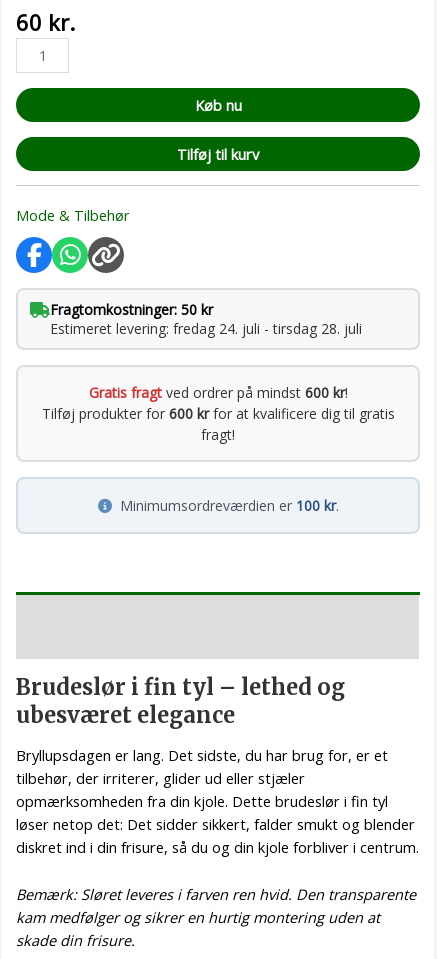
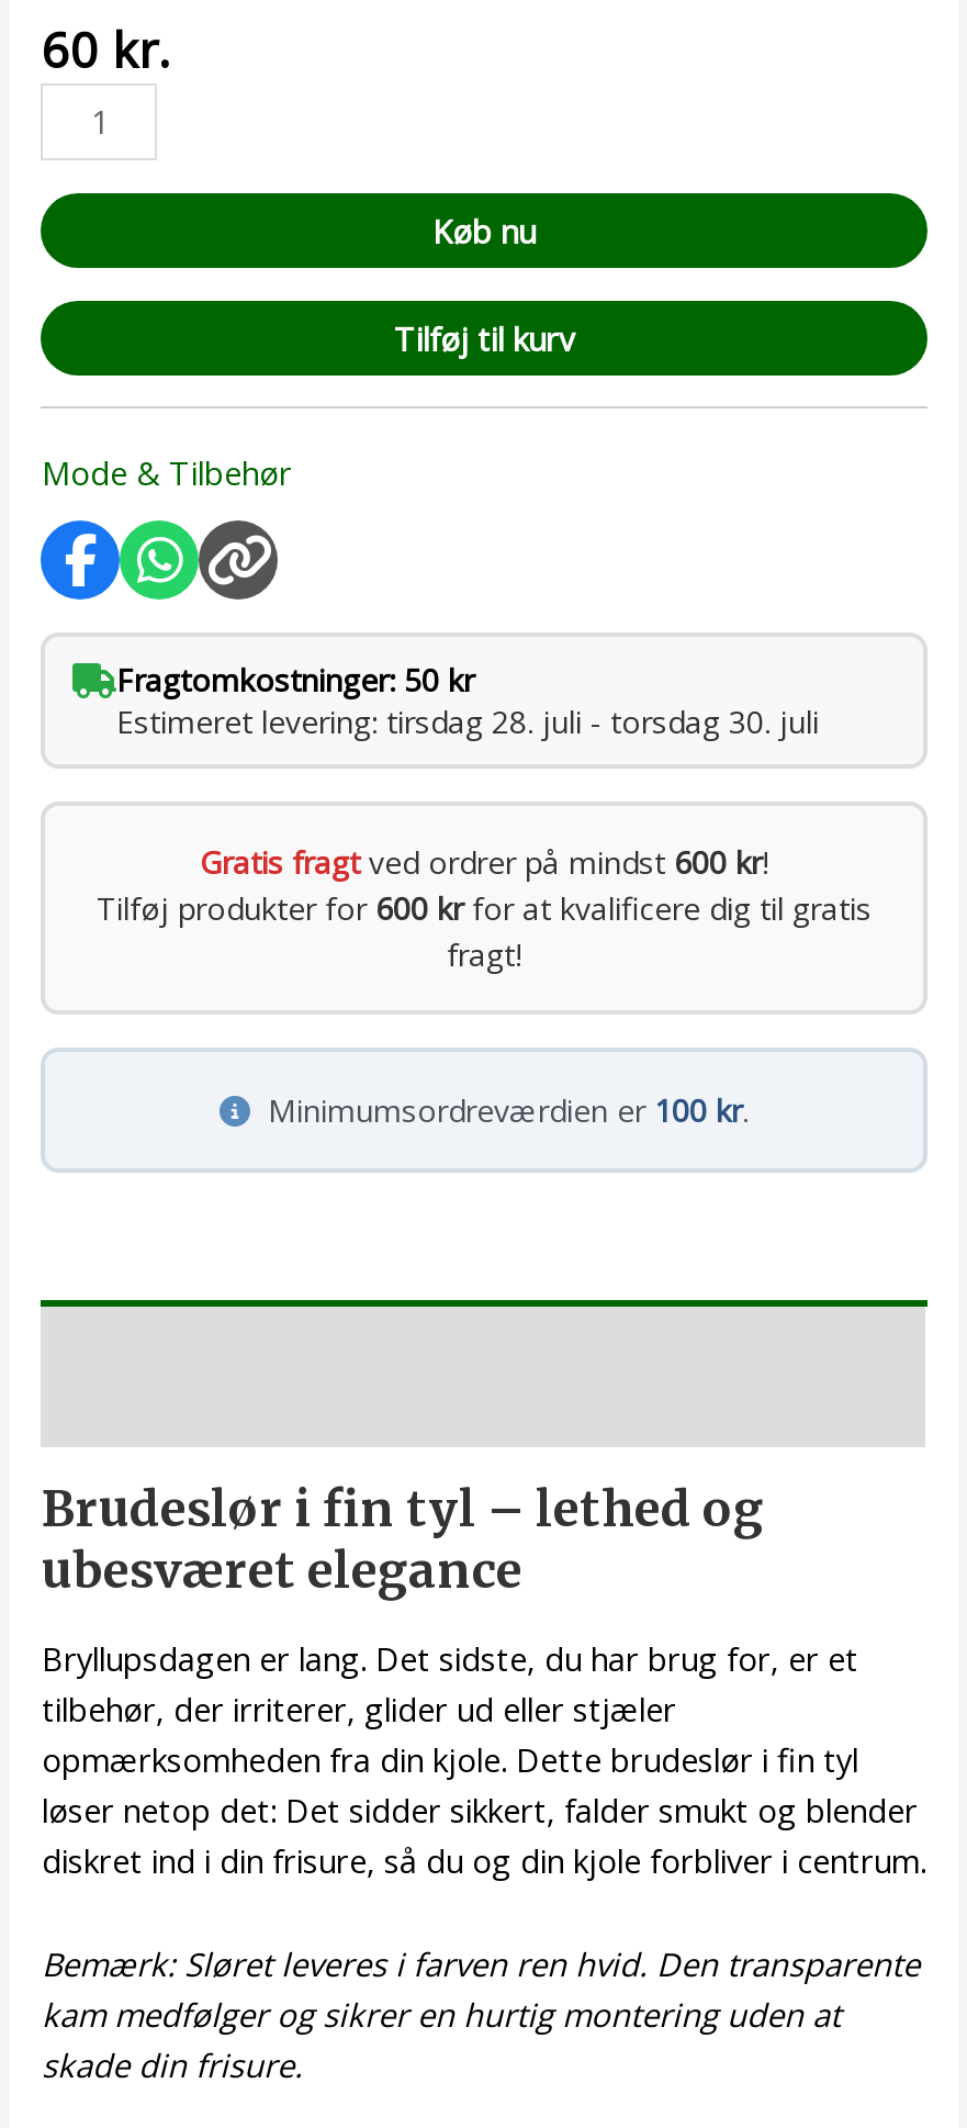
- Estimeret levering: fredag 24. juli - tirsdag 28. juli
+ Estimeret levering: tirsdag 28. juli - torsdag 30. juli
